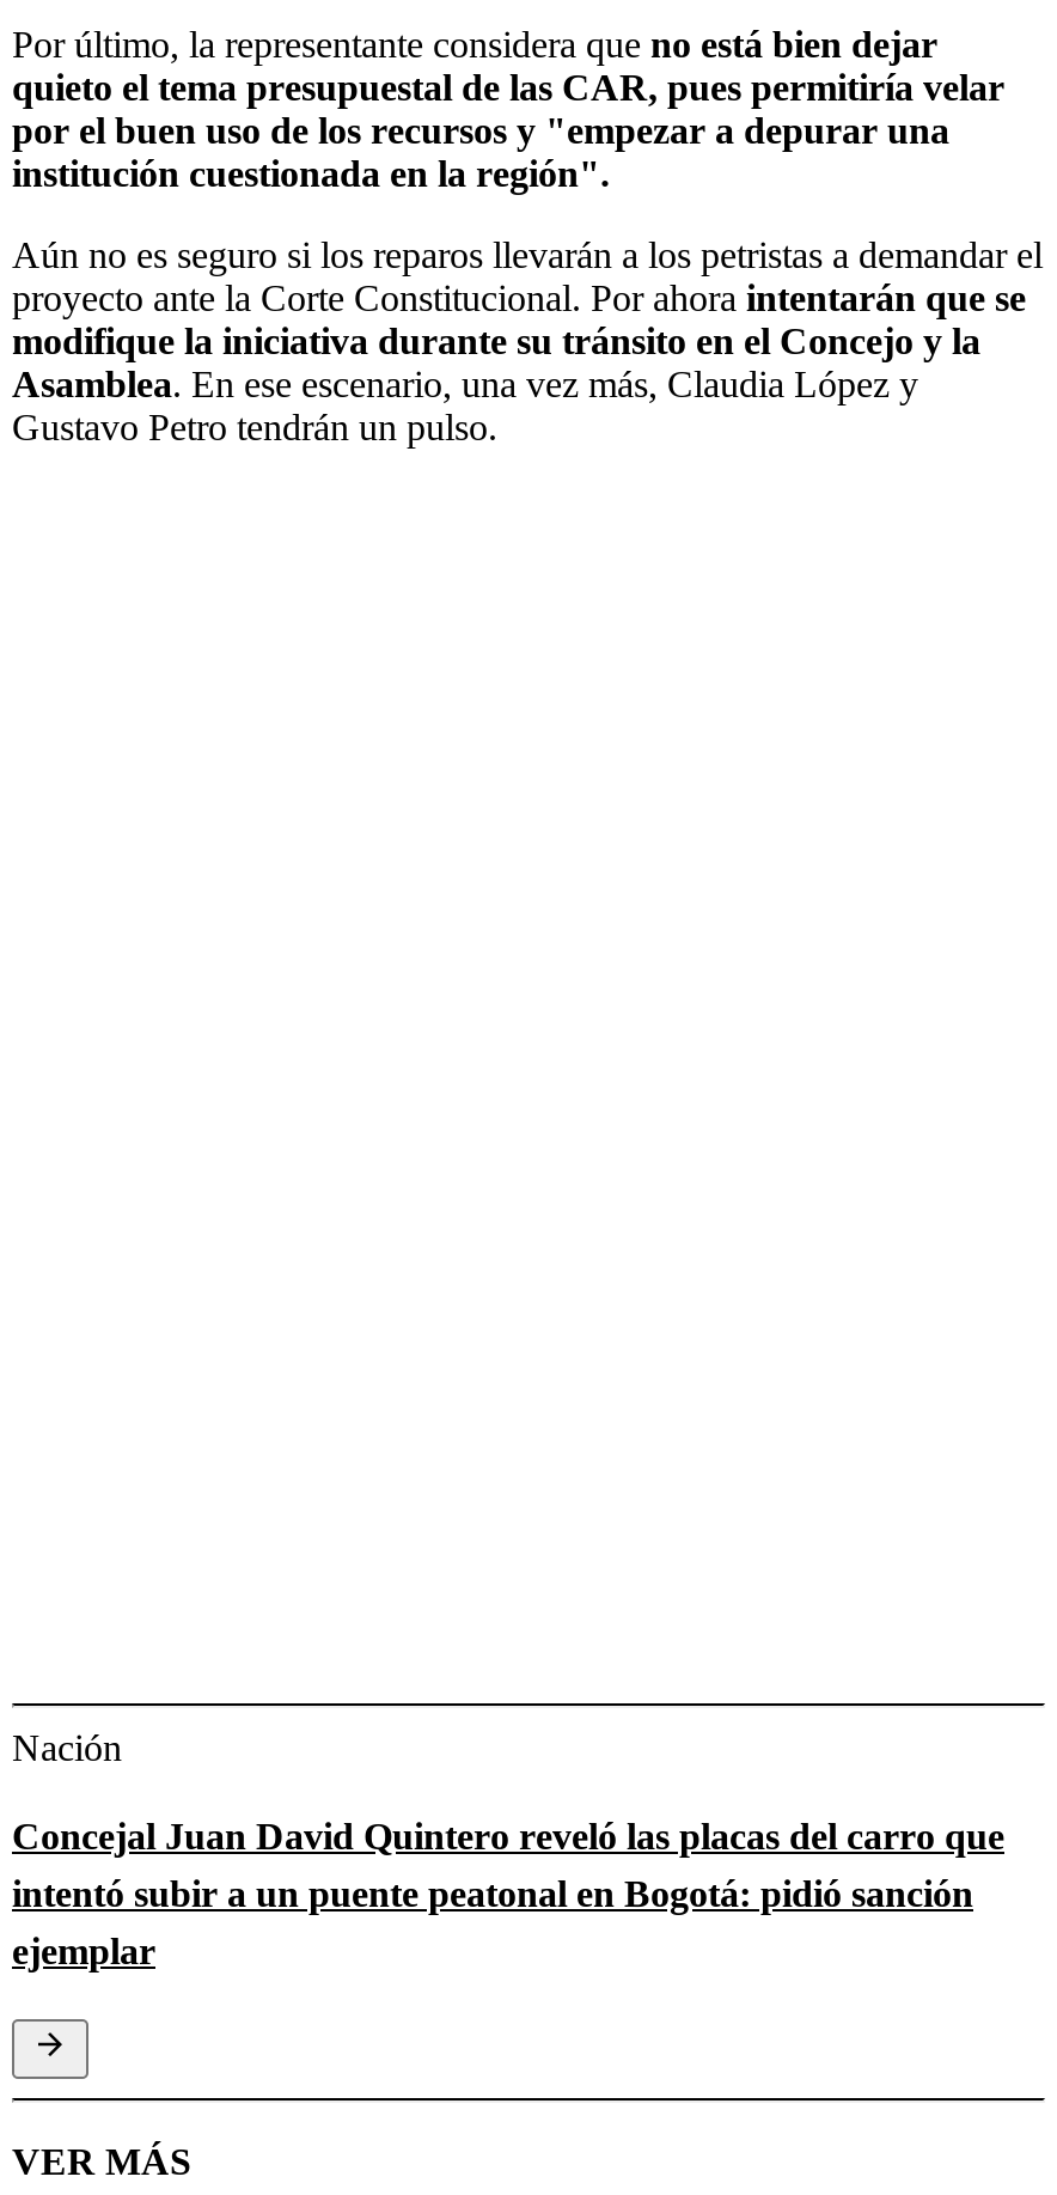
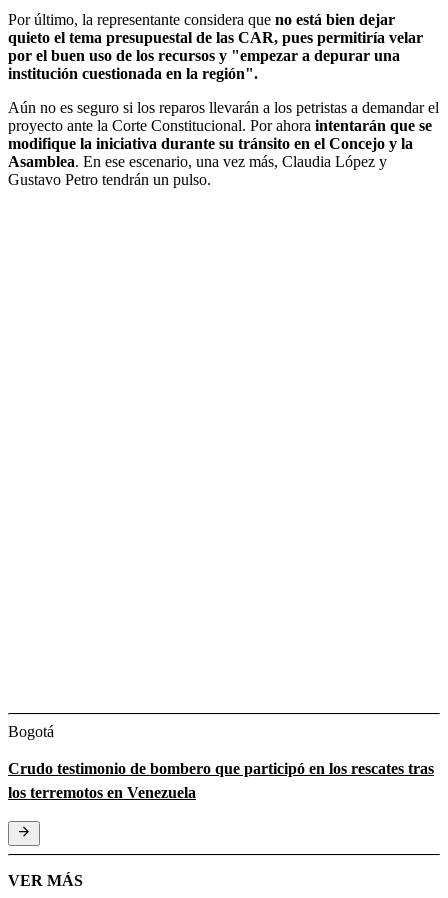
- Nación
+ Bogotá

- Concejal Juan David Quintero reveló las placas del carro que
- intentó subir a un puente peatonal en Bogotá: pidió sanción
- ejemplar
+ Crudo testimonio de bombero que participó en los rescates tras
+ los terremotos en Venezuela
